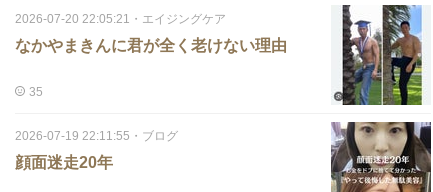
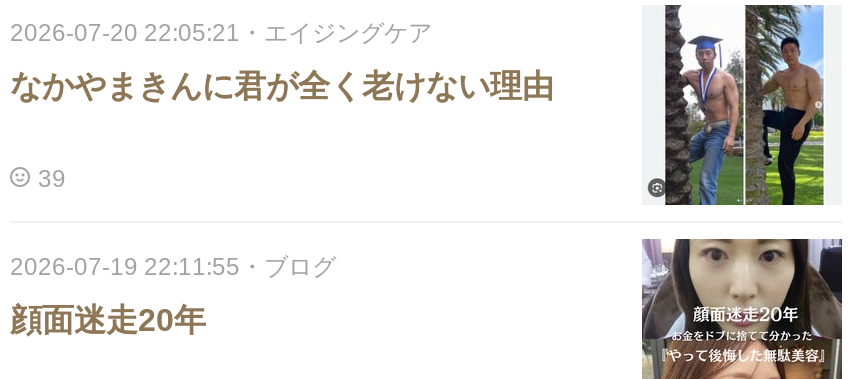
- 35
+ 39
